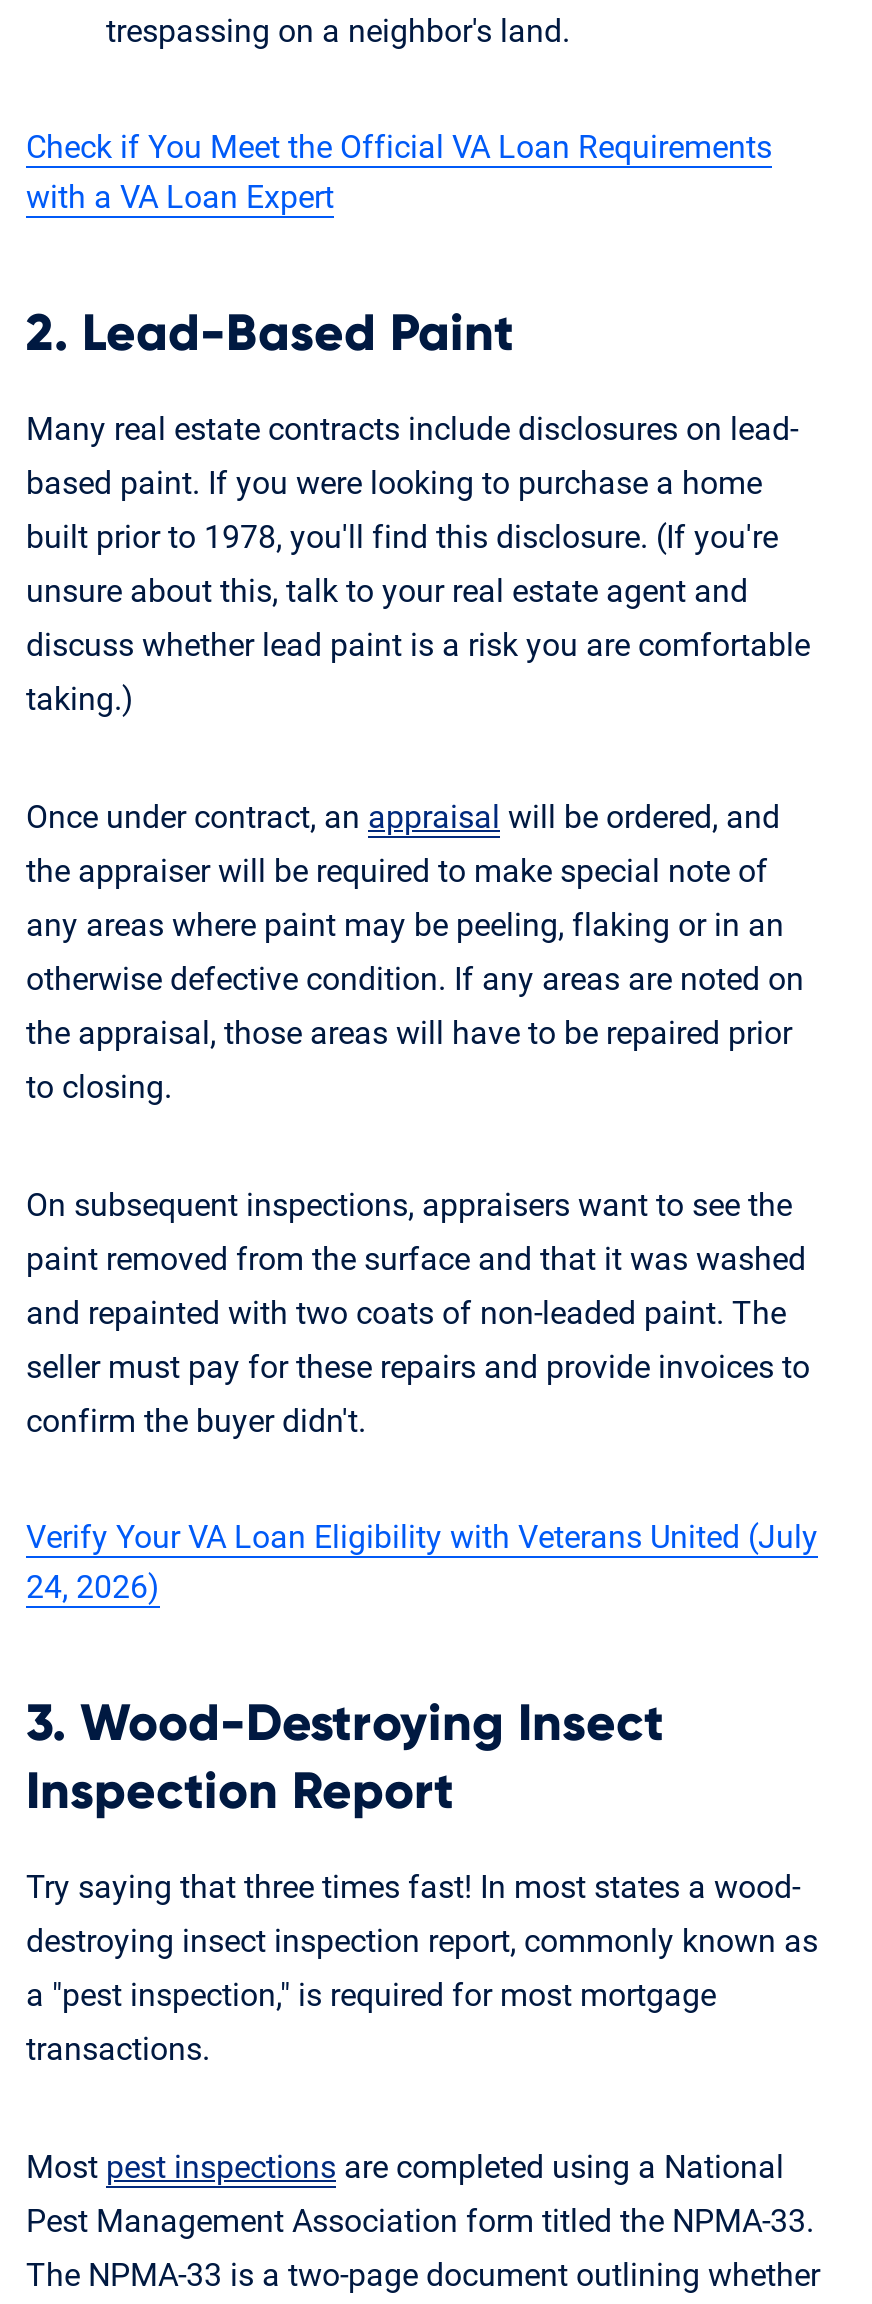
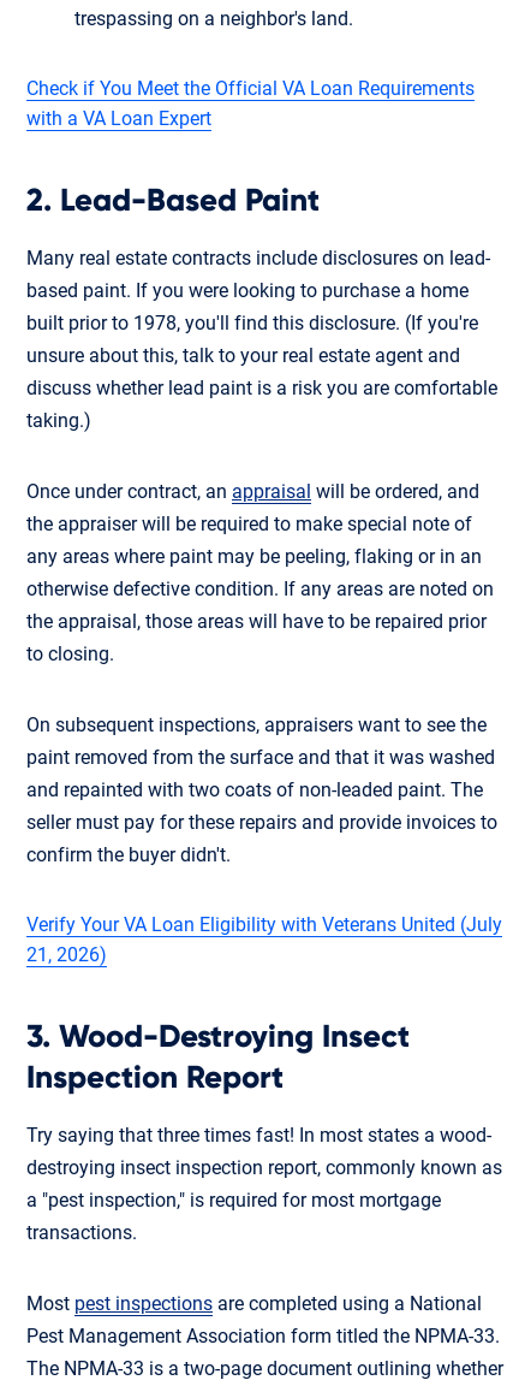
- 24, 2026)
+ 21, 2026)
